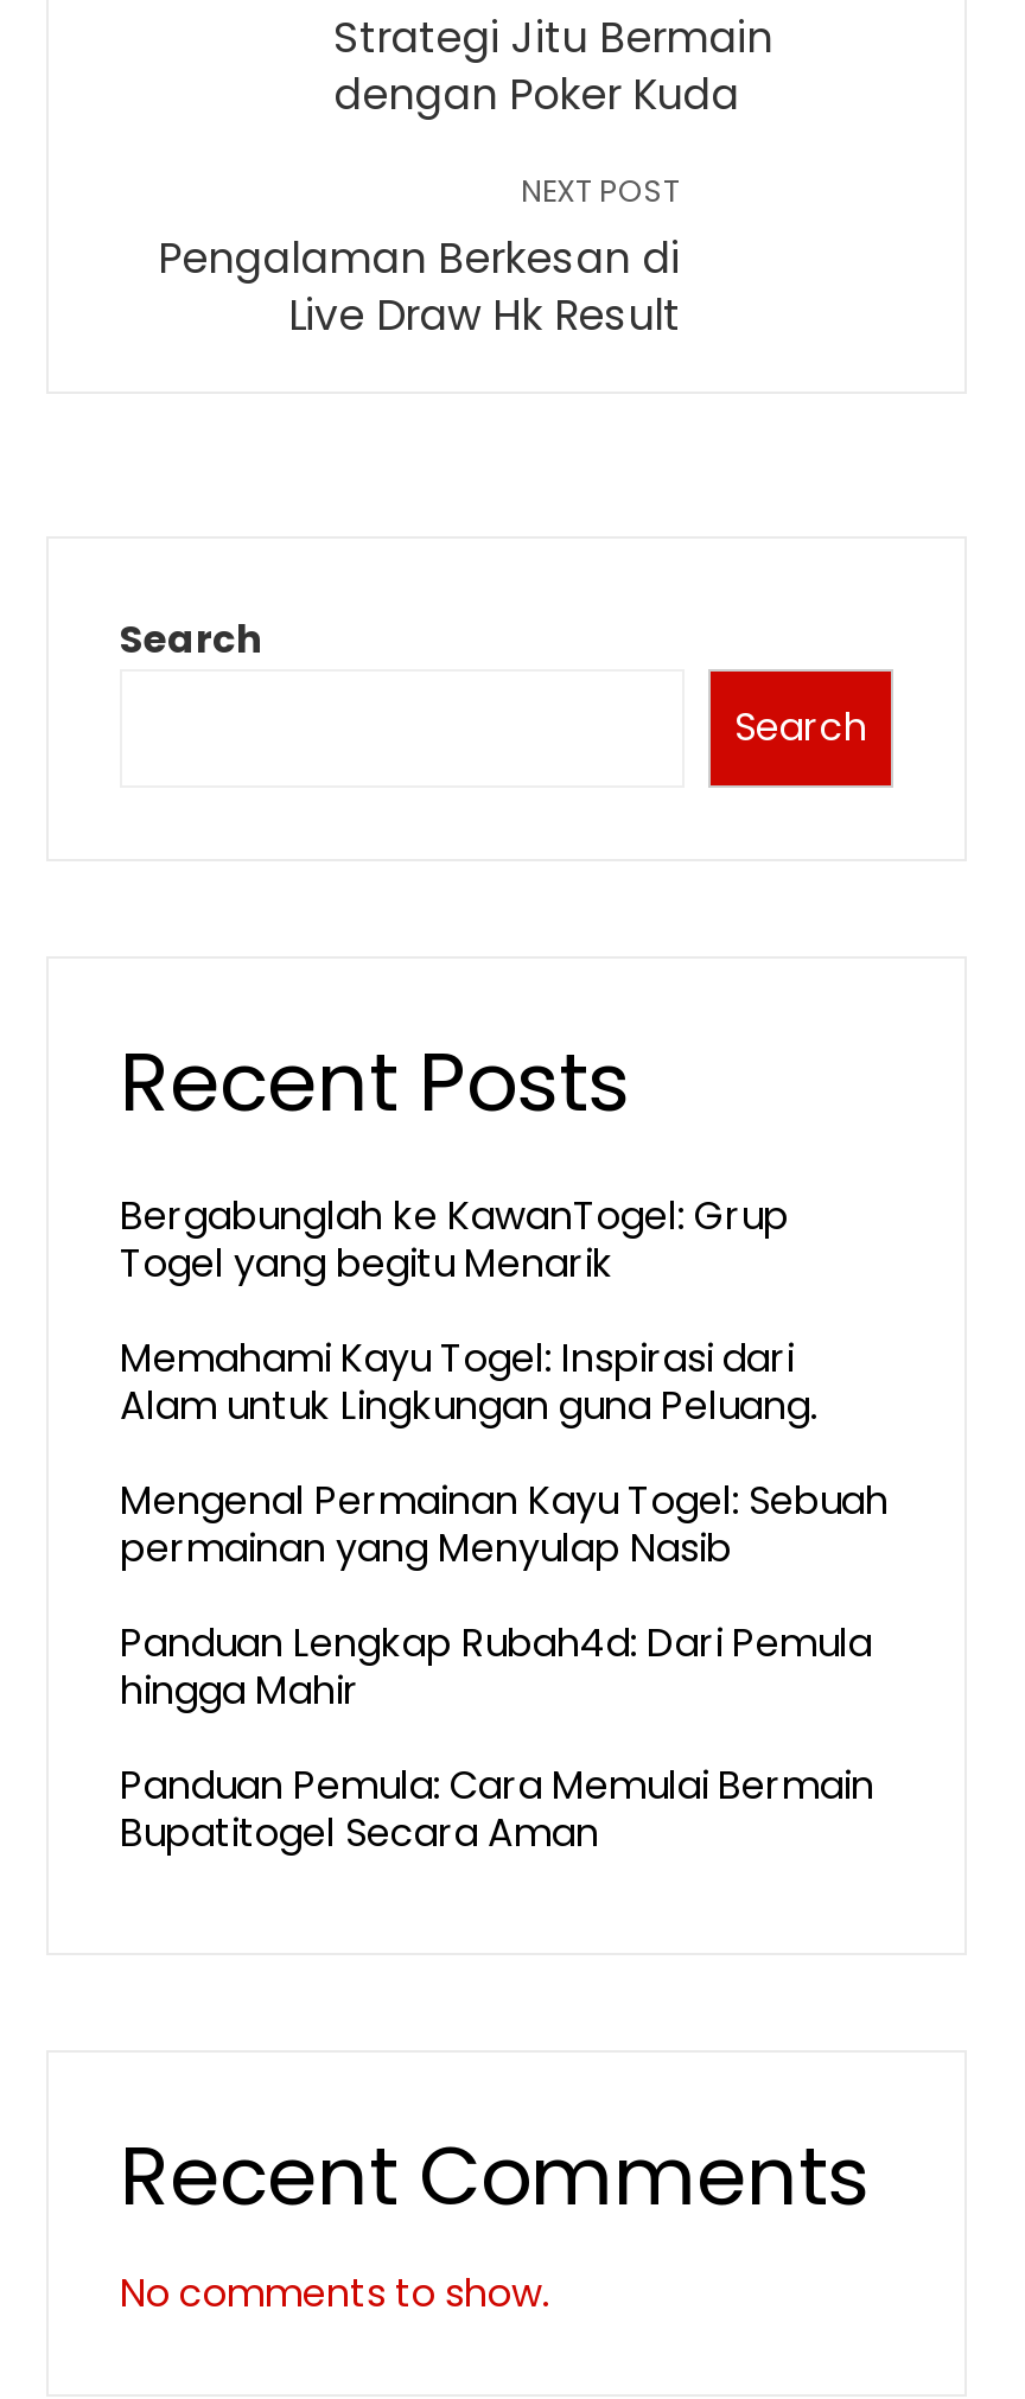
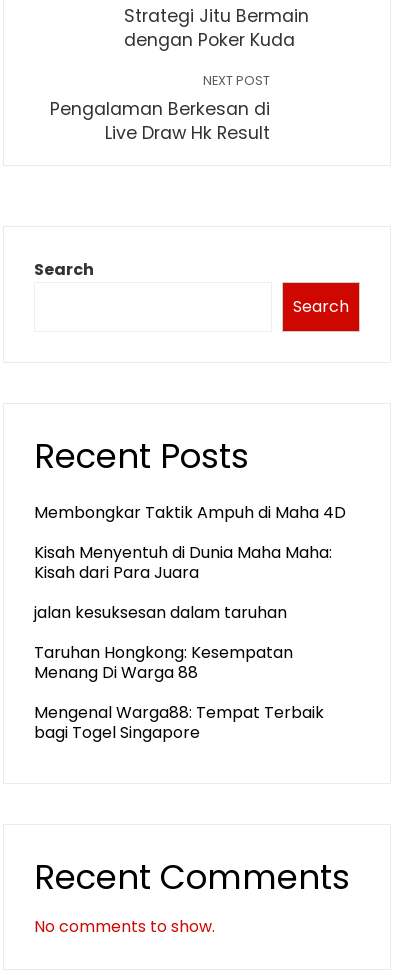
- Bergabunglah ke KawanTogel: Grup
- Togel yang begitu Menarik
+ Membongkar Taktik Ampuh di Maha 4D

- Memahami Kayu Togel: Inspirasi dari
- Alam untuk Lingkungan guna Peluang.
+ Kisah Menyentuh di Dunia Maha Maha:
+ Kisah dari Para Juara

- Mengenal Permainan Kayu Togel: Sebuah
- permainan yang Menyulap Nasib
+ jalan kesuksesan dalam taruhan

- Panduan Lengkap Rubah4d: Dari Pemula
- hingga Mahir
+ Taruhan Hongkong: Kesempatan
+ Menang Di Warga 88

- Panduan Pemula: Cara Memulai Bermain
- Bupatitogel Secara Aman
+ Mengenal Warga88: Tempat Terbaik
+ bagi Togel Singapore
